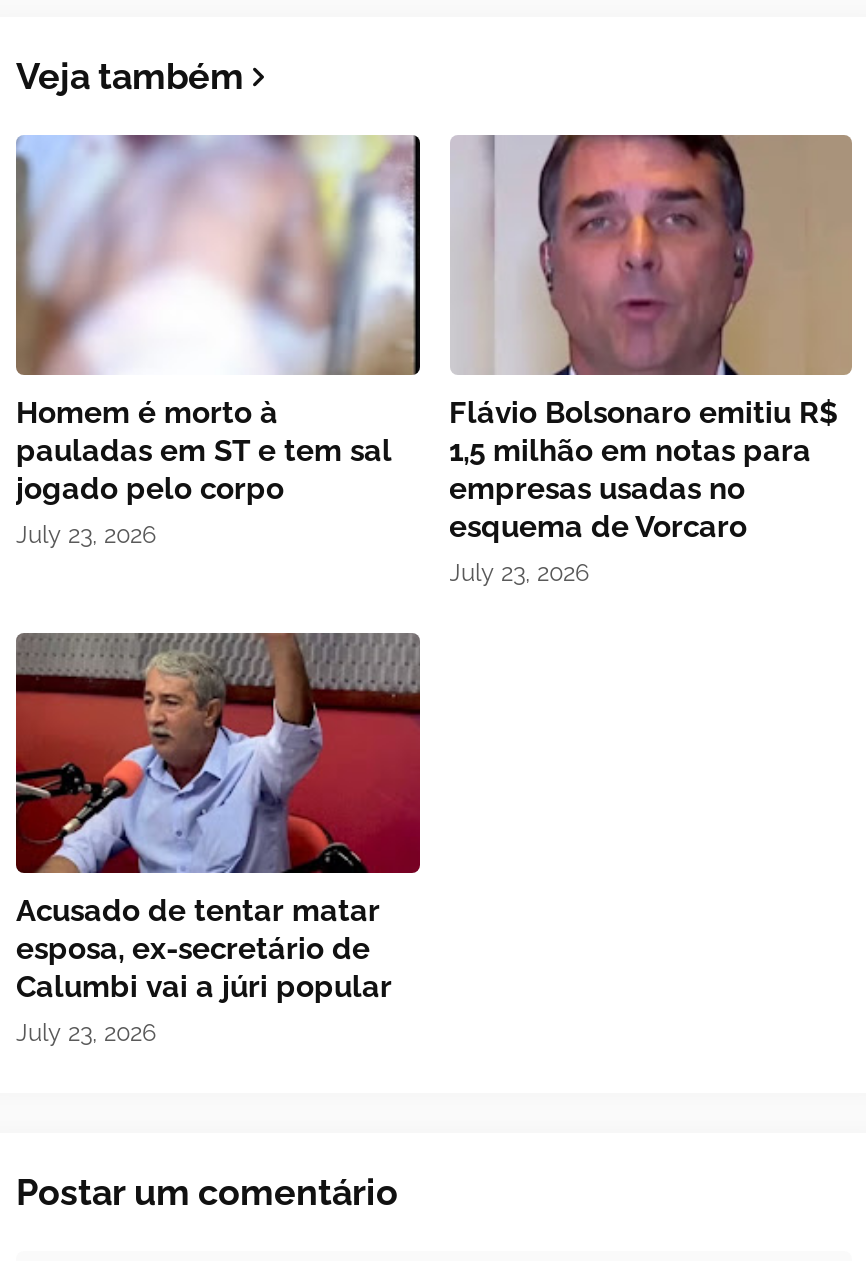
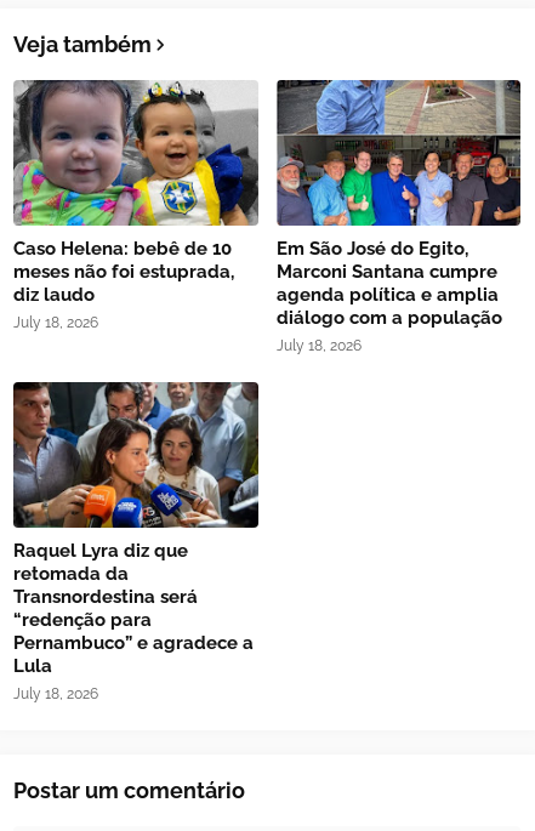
- [image]
- Homem é morto à
- pauladas em ST e tem sal
- jogado pelo corpo
- July 23, 2026
+ [image]
+ Caso Helena: bebê de 10
+ meses não foi estuprada,
+ diz laudo
+ July 18, 2026

- [image]
- Flávio Bolsonaro emitiu R$
- 1,5 milhão em notas para
- empresas usadas no
- esquema de Vorcaro
- July 23, 2026
+ [image]
+ Em São José do Egito,
+ Marconi Santana cumpre
+ agenda política e amplia
+ diálogo com a população
+ July 18, 2026

- [image]
- Acusado de tentar matar
- esposa, ex-secretário de
- Calumbi vai a júri popular
- July 23, 2026
+ [image]
+ Raquel Lyra diz que
+ retomada da
+ Transnordestina será
+ “redenção para
+ Pernambuco” e agradece a
+ Lula
+ July 18, 2026
